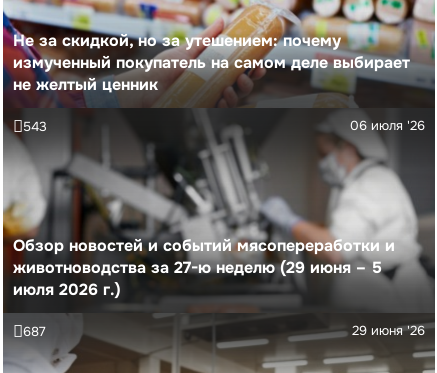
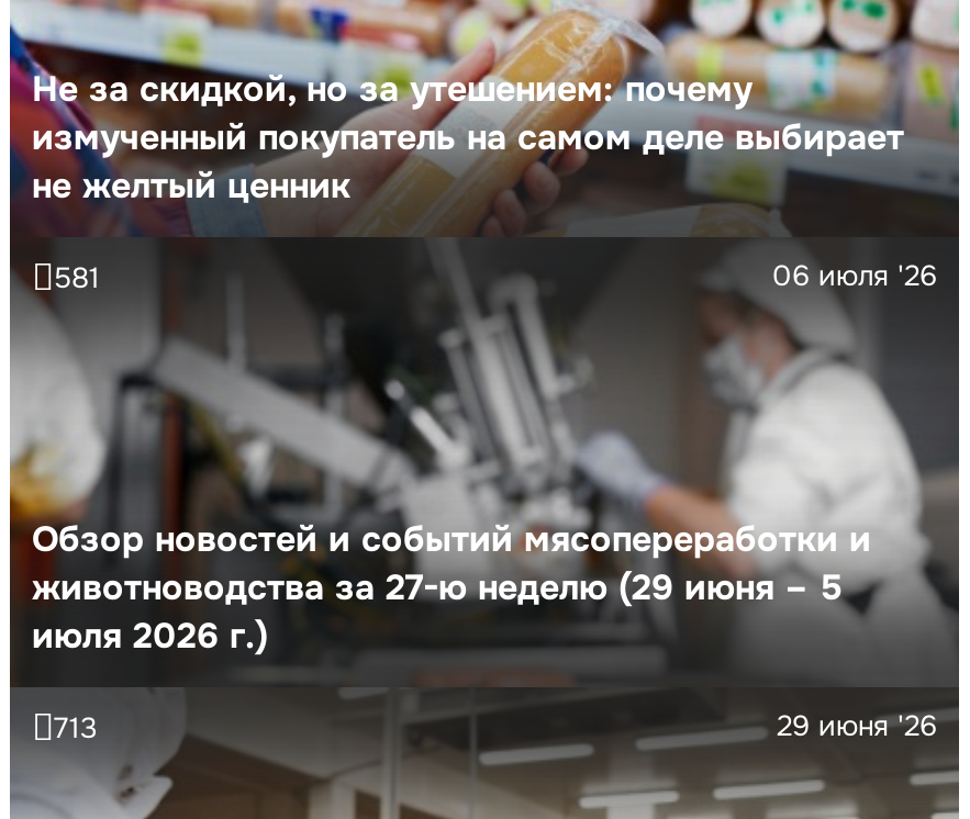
- 543
+ 581

- 687
+ 713
